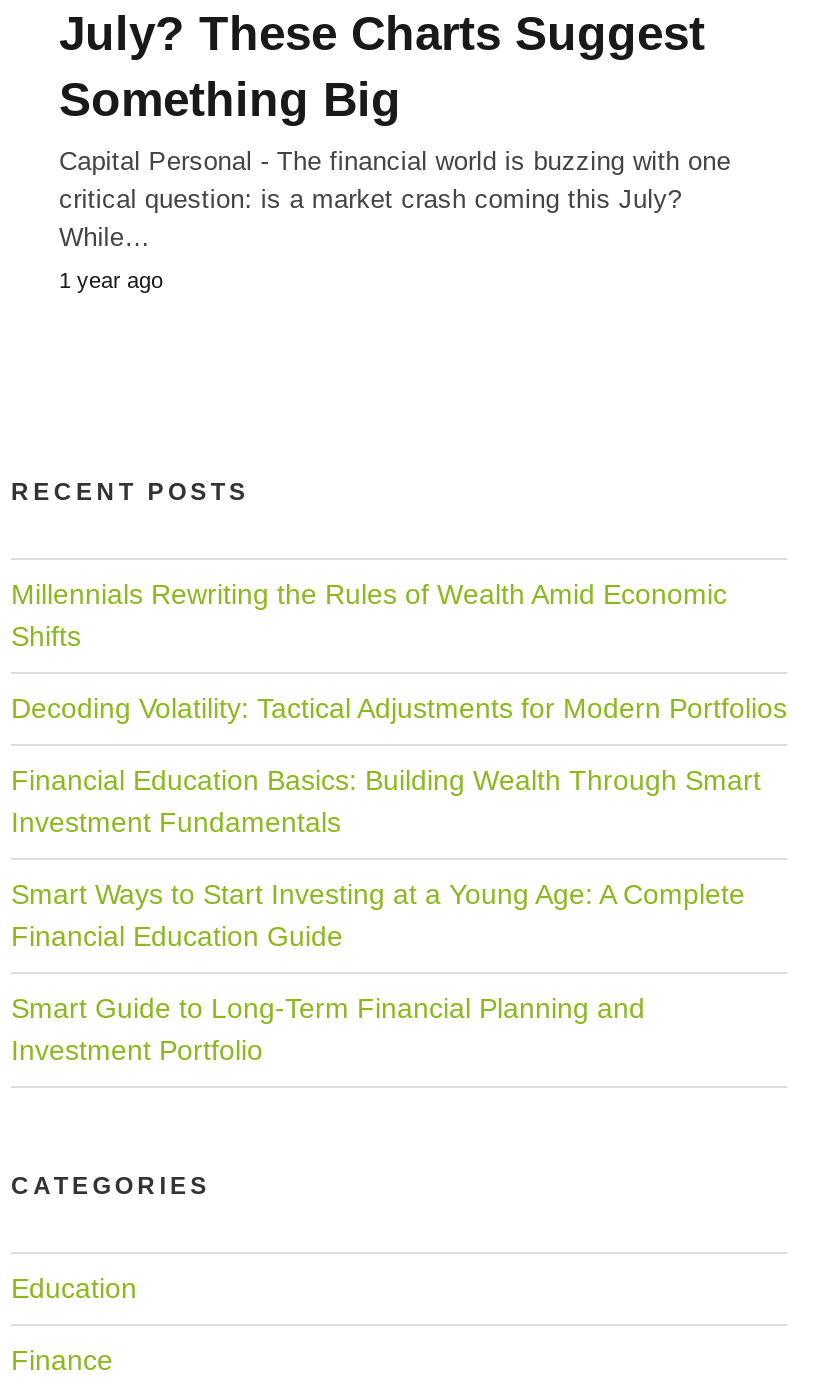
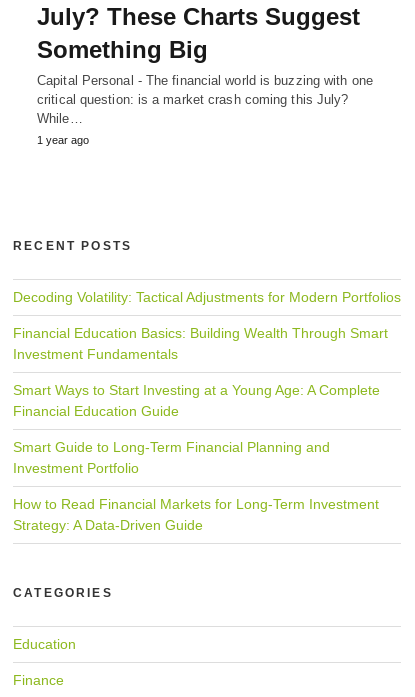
- Millennials Rewriting the Rules of Wealth Amid Economic
- Shifts

moved up: Decoding Volatility: Tactical Adjustments for Modern Portfolios | Financial Education Basics: Building Wealth Through Smart | Investment Fundamentals | Smart Ways to Start Investing at a Young Age: A Complete | Financial Education Guide | Smart Guide to Long-Term Financial Planning and | Investment Portfolio

+ How to Read Financial Markets for Long-Term Investment
+ Strategy: A Data-Driven Guide
